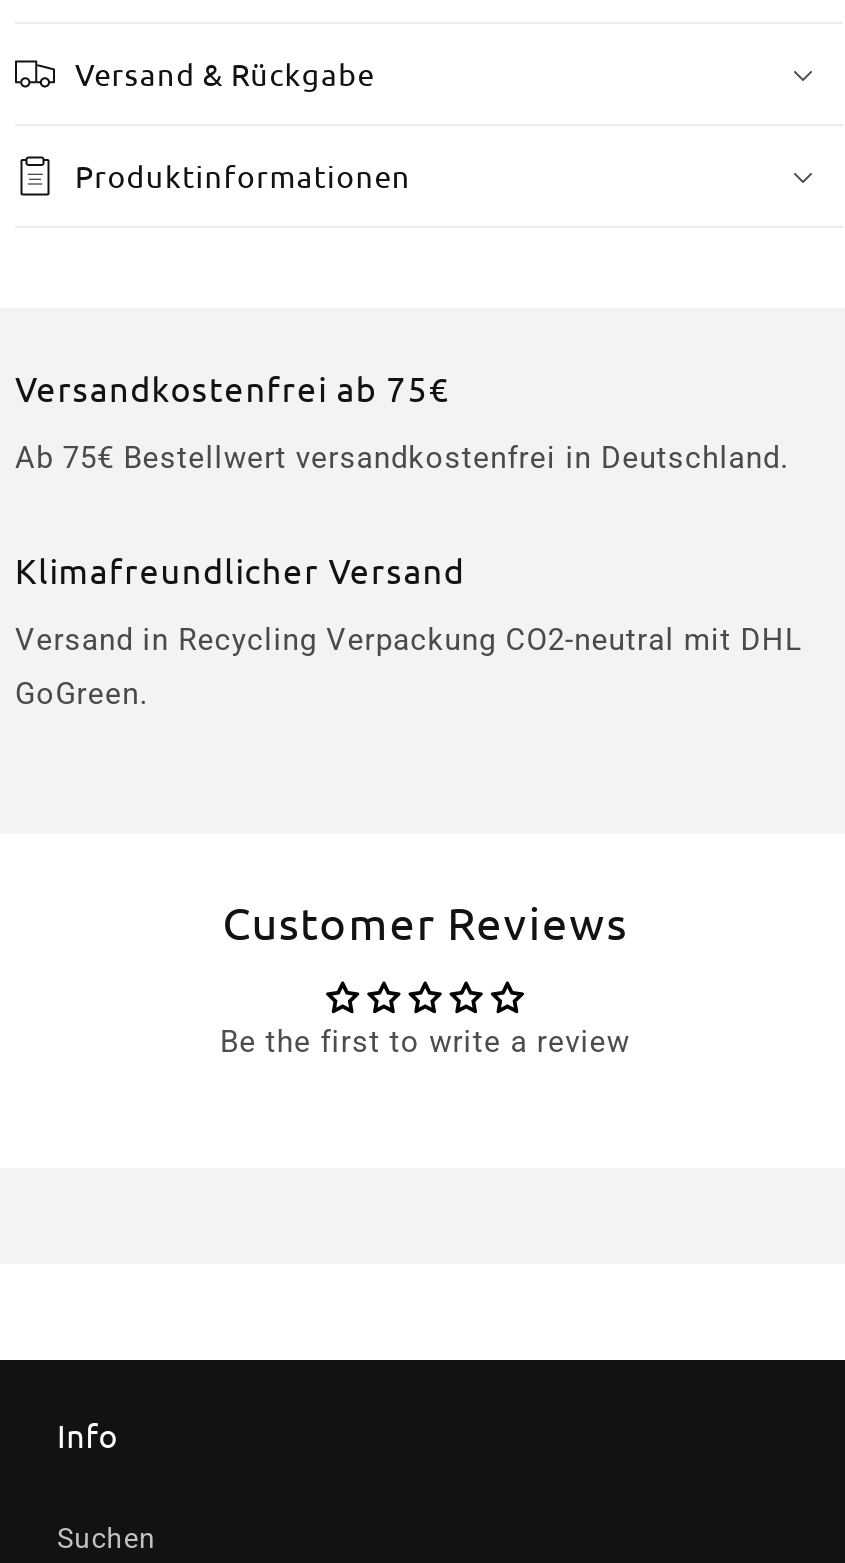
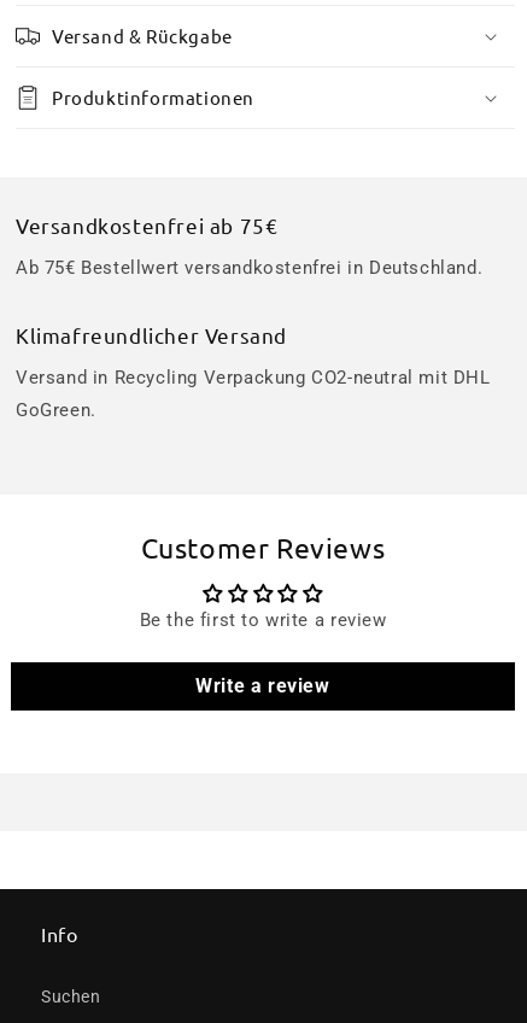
+ Write a review
